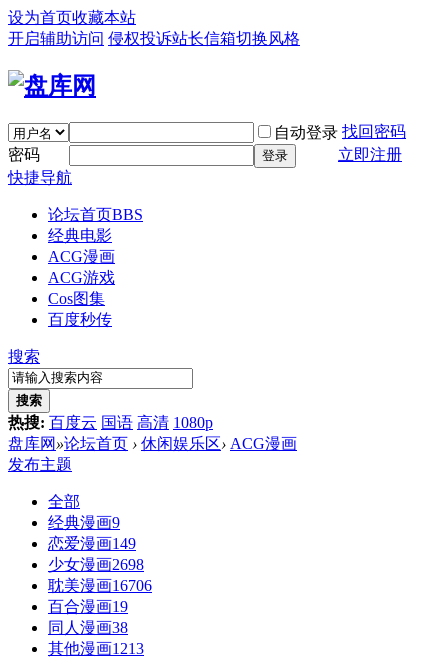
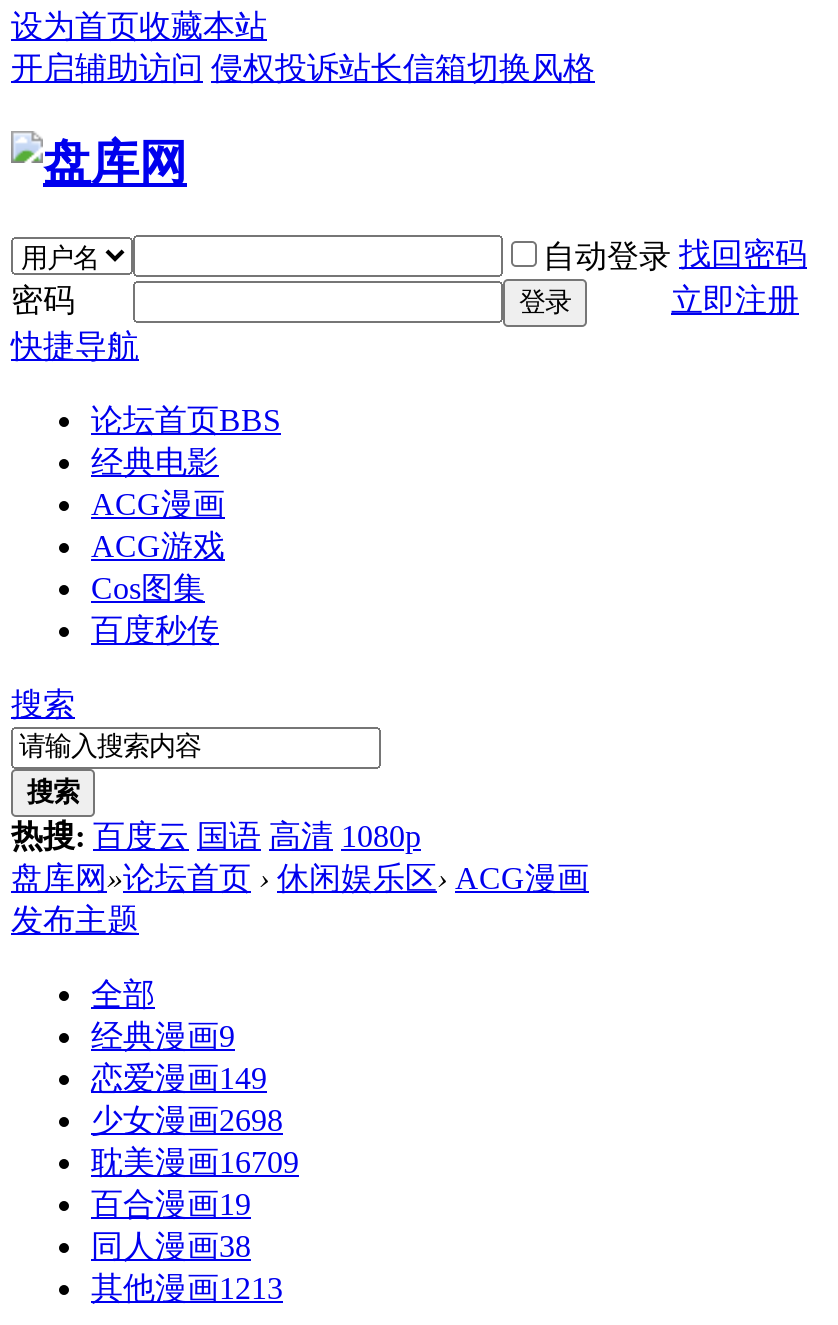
- 耽美漫画16706
+ 耽美漫画16709
